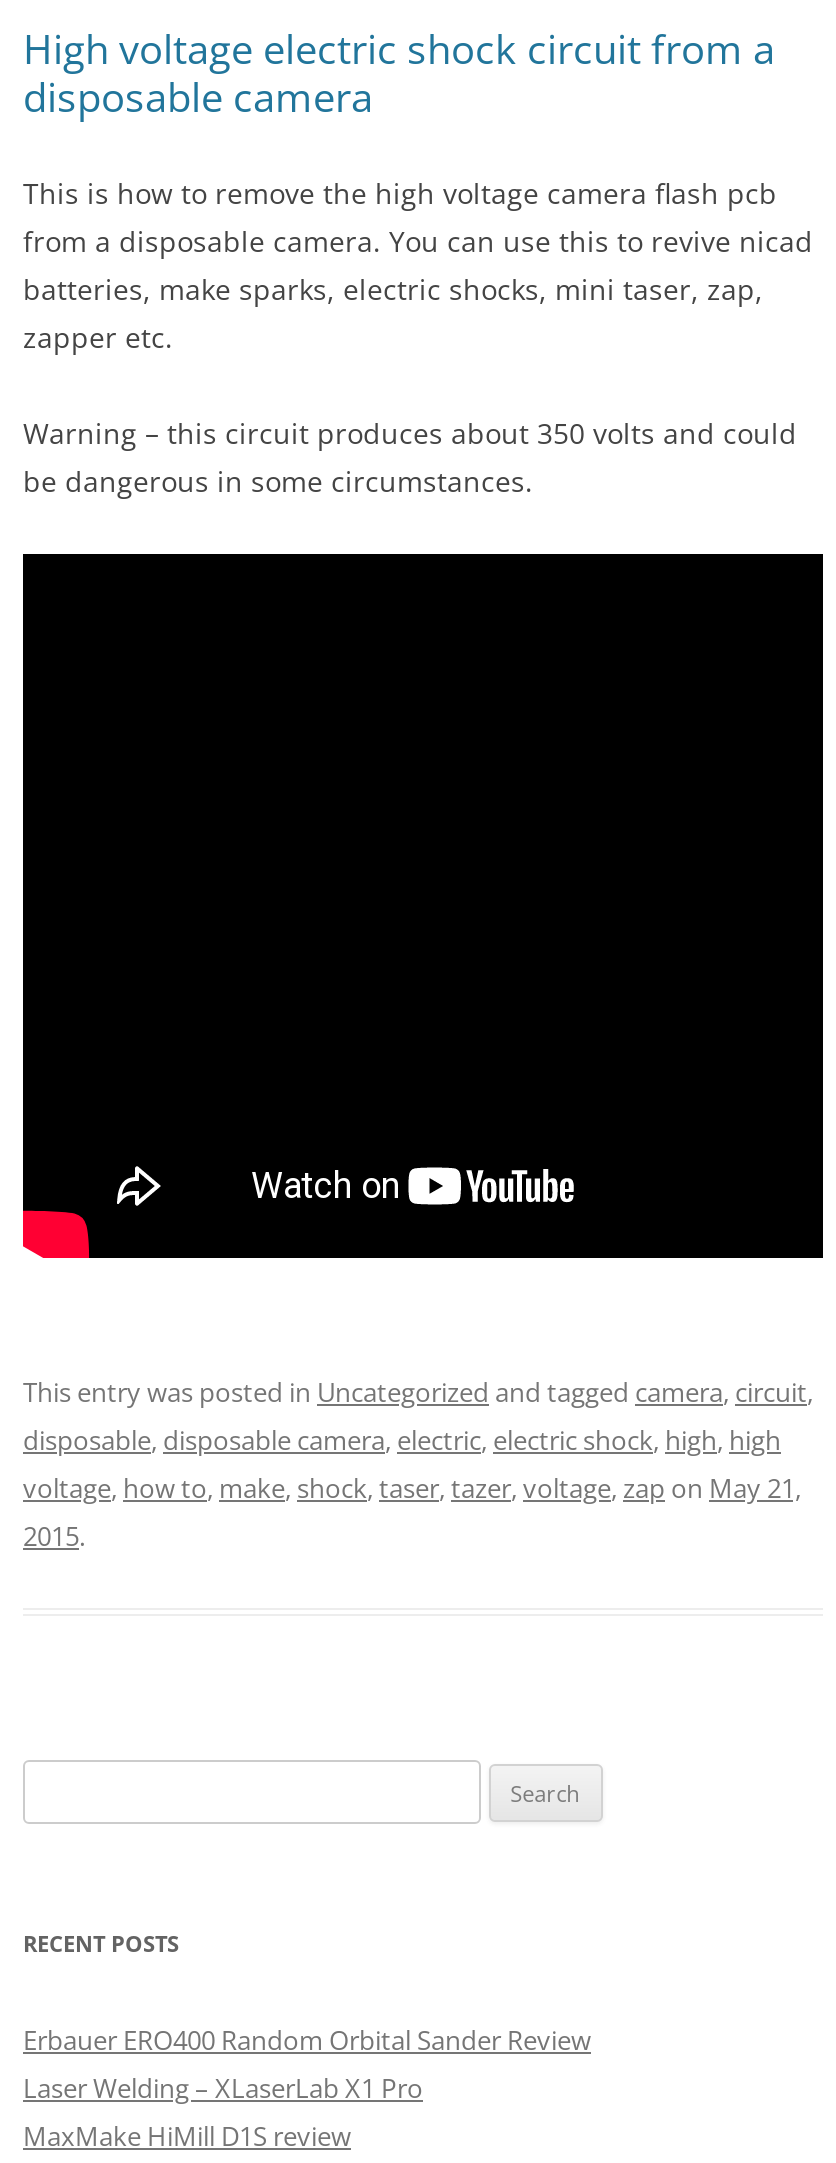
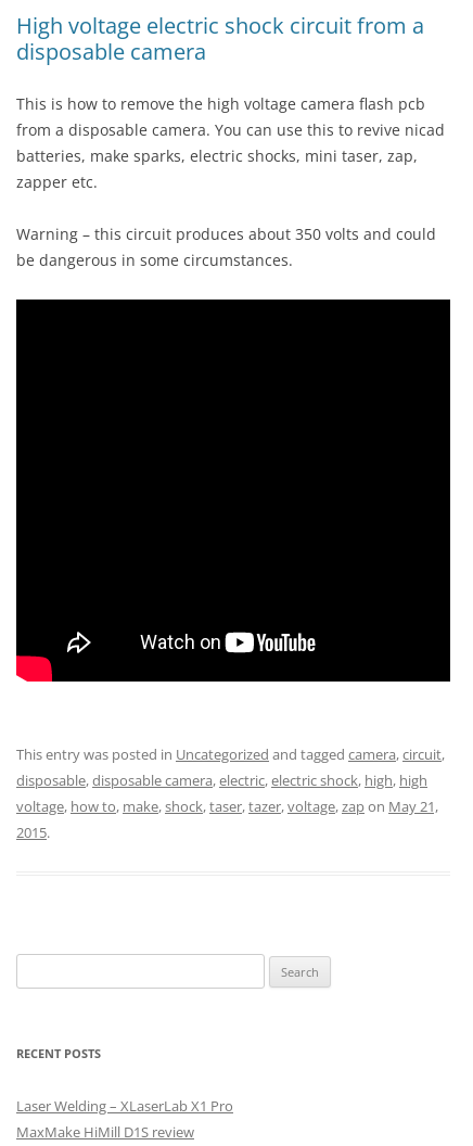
- Erbauer ERO400 Random Orbital Sander Review
